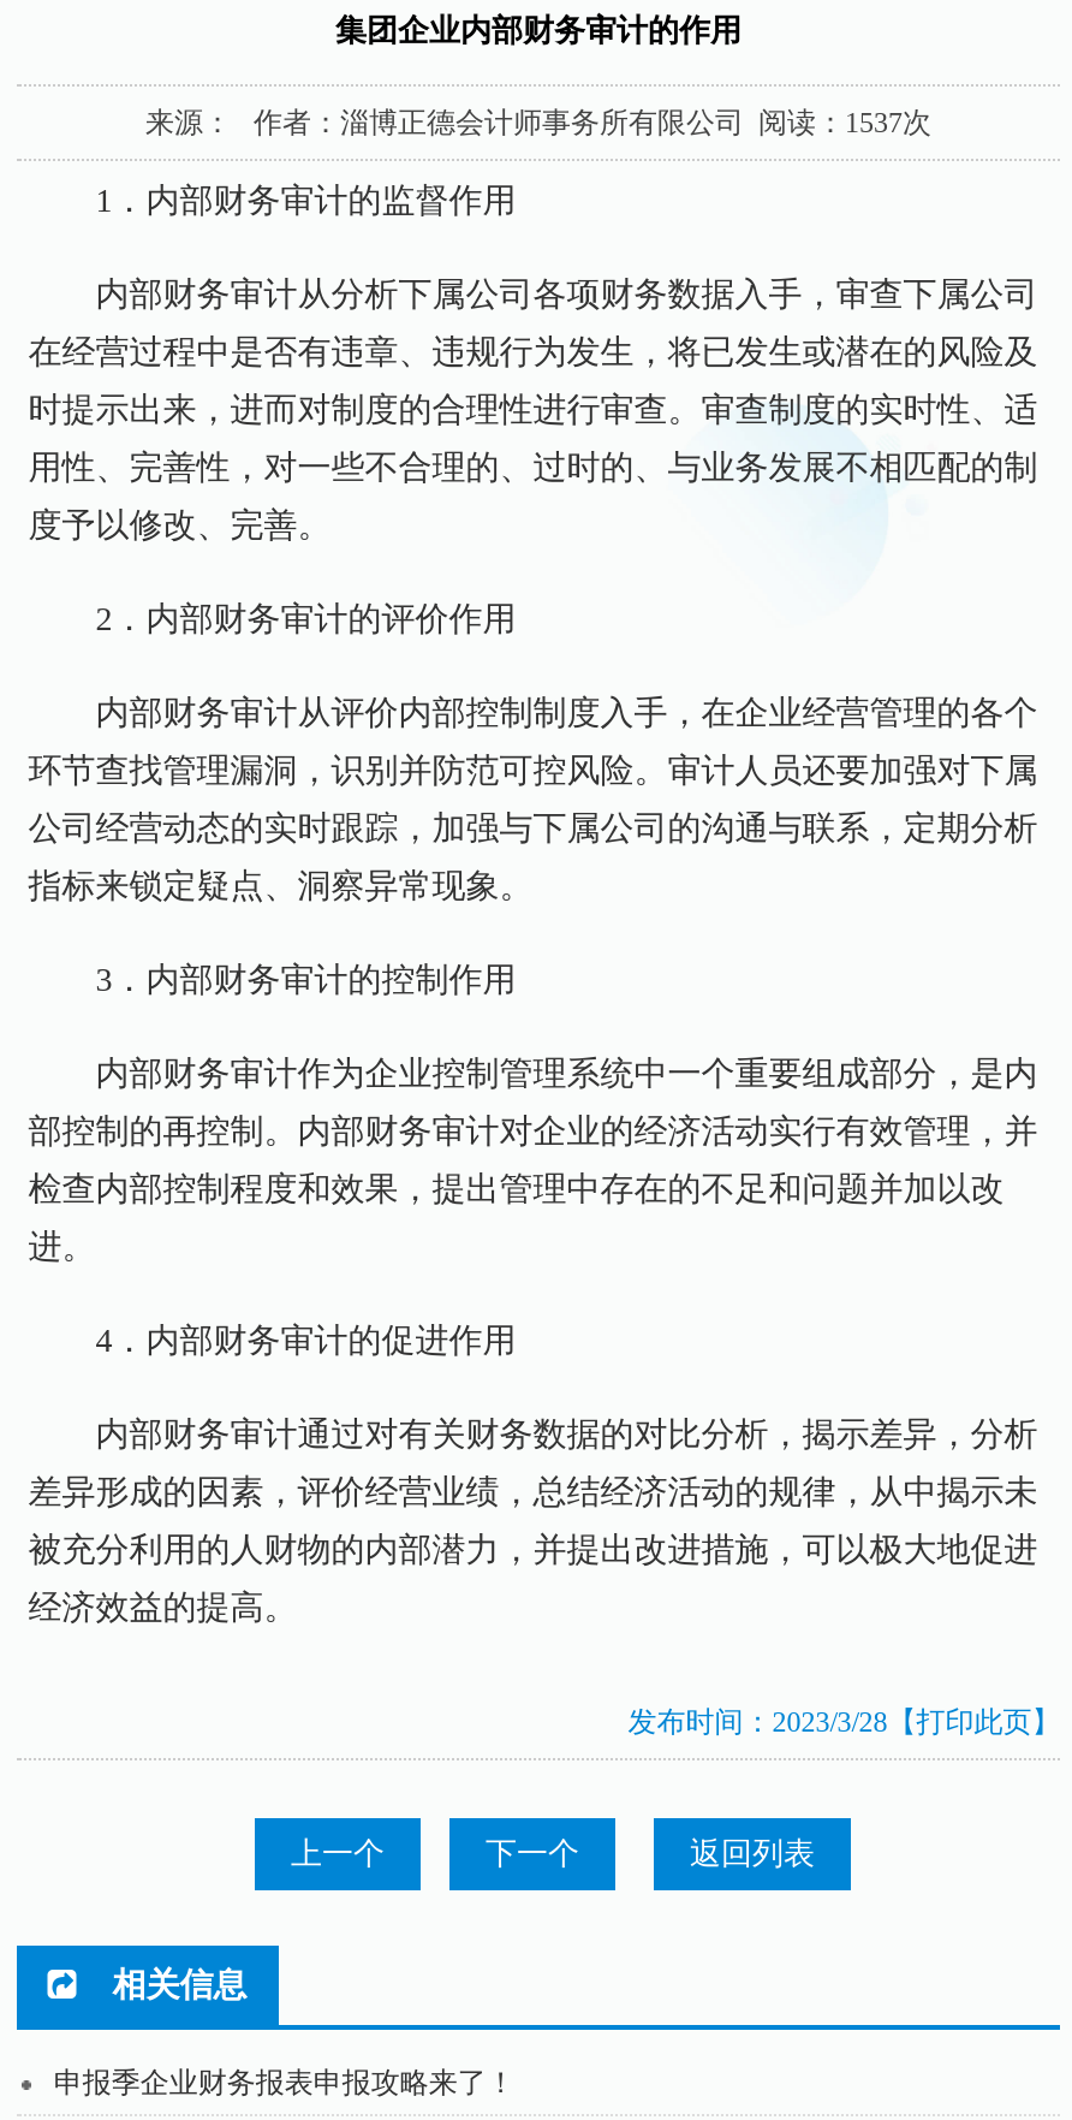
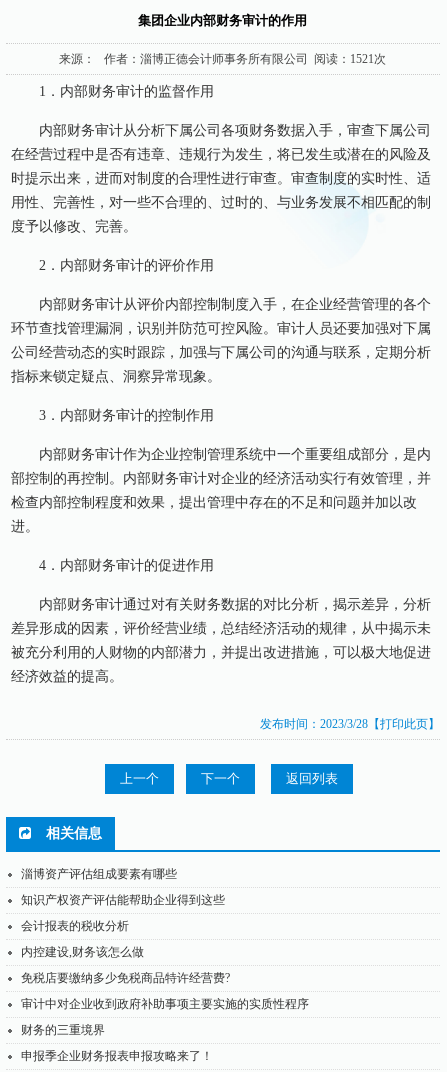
- 来源： 作者：淄博正德会计师事务所有限公司 阅读：1537次
+ 来源： 作者：淄博正德会计师事务所有限公司 阅读：1521次

+ 淄博资产评估组成要素有哪些
+ 知识产权资产评估能帮助企业得到这些
+ 会计报表的税收分析
+ 内控建设,财务该怎么做
+ 免税店要缴纳多少免税商品特许经营费?
+ 审计中对企业收到政府补助事项主要实施的实质性程序
+ 财务的三重境界
